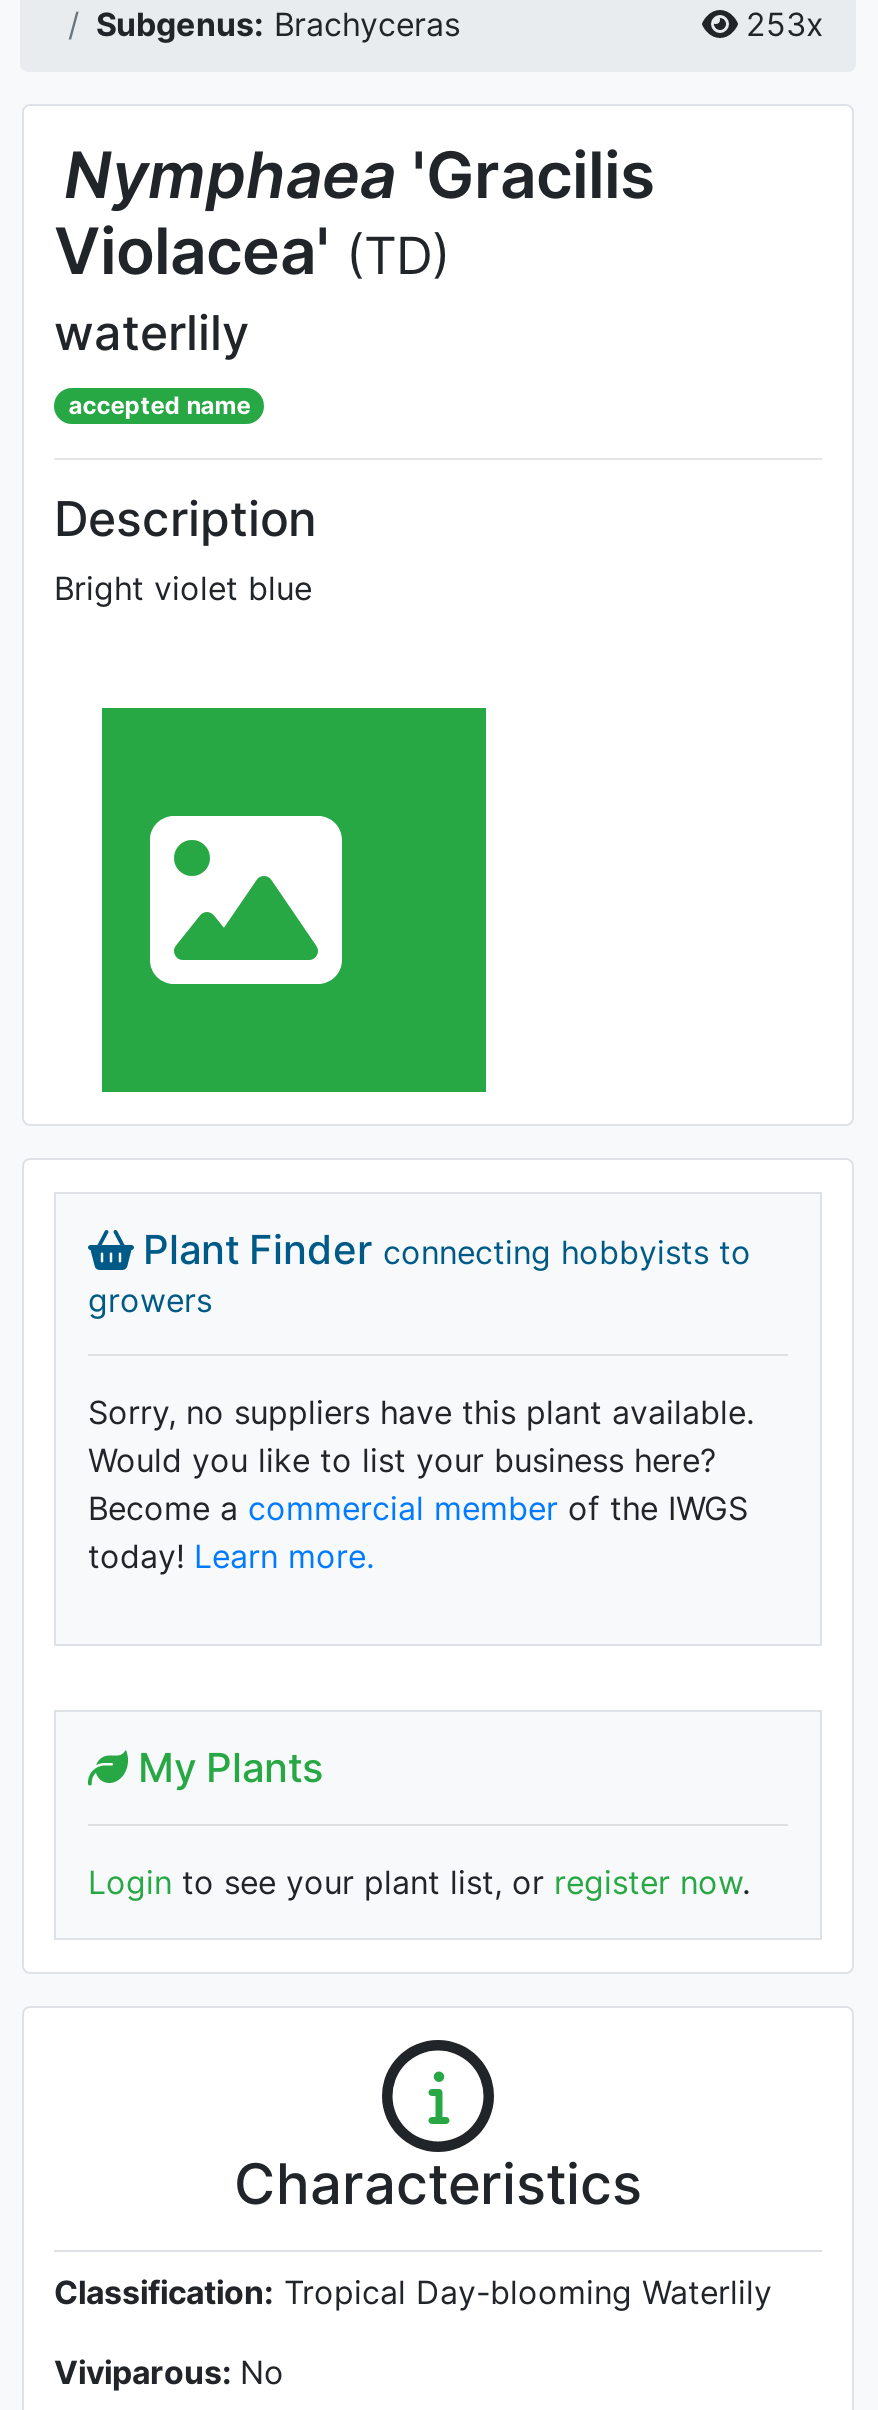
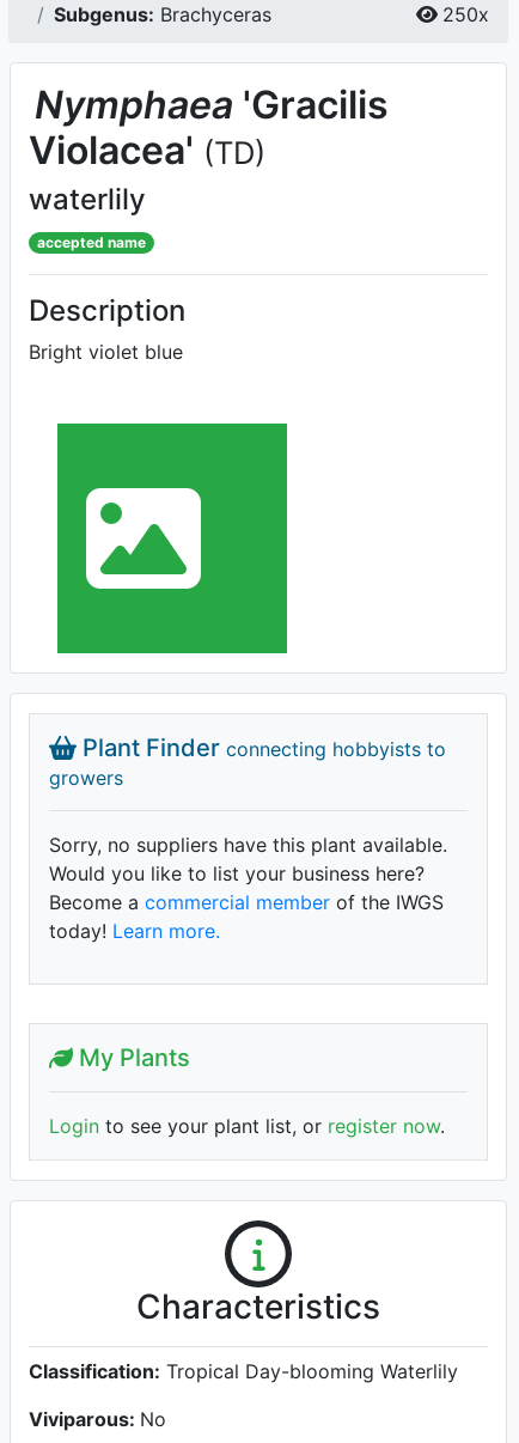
- 253x
+ 250x
